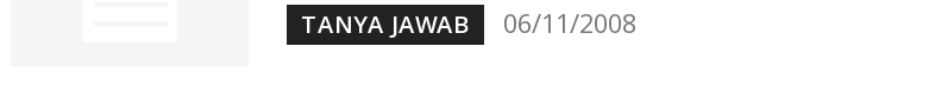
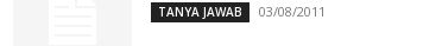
- TANYA JAWAB 06/11/2008
+ TANYA JAWAB 03/08/2011
